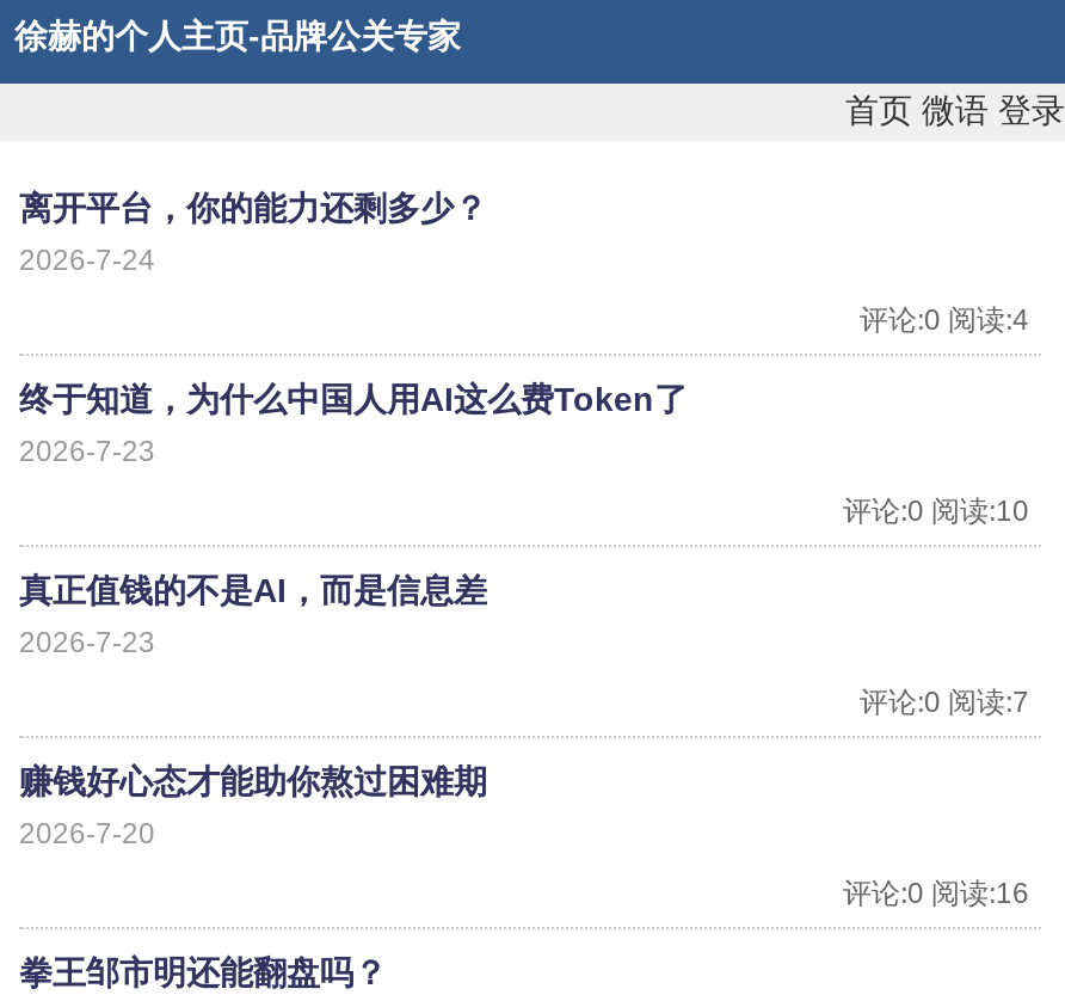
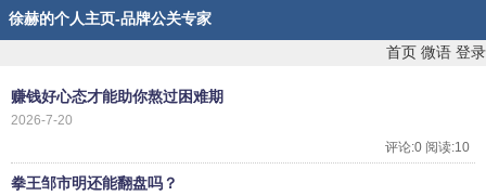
- 离开平台，你的能力还剩多少？
- 2026-7-24
- 评论:0 阅读:4
- 终于知道，为什么中国人用AI这么费Token了
- 2026-7-23
- 评论:0 阅读:10
- 真正值钱的不是AI，而是信息差
- 2026-7-23
- 评论:0 阅读:7

- 评论:0 阅读:16
+ 评论:0 阅读:10
